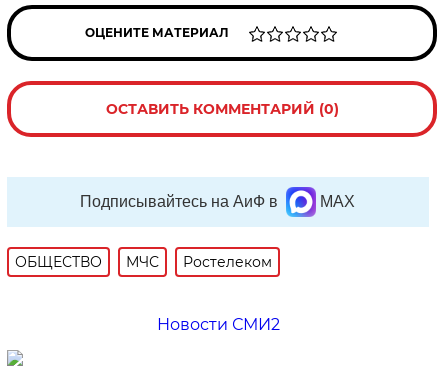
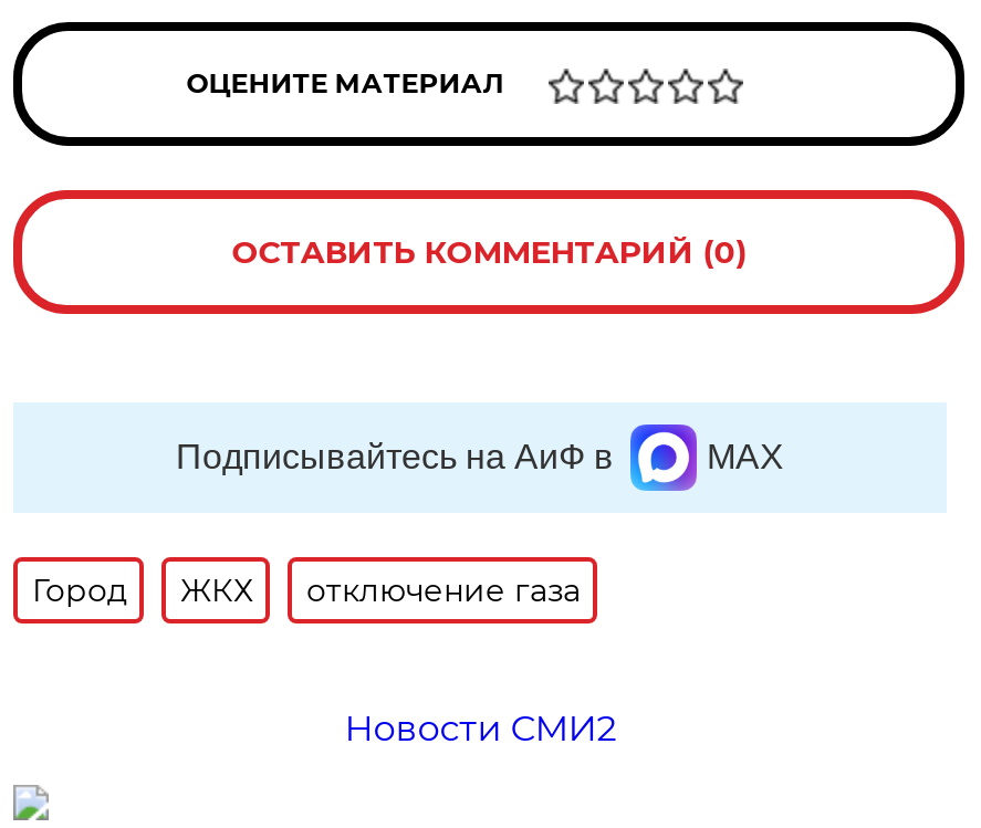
- ОБЩЕСТВО
- МЧС
- Ростелеком
+ Город
+ ЖКХ
+ отключение газа
